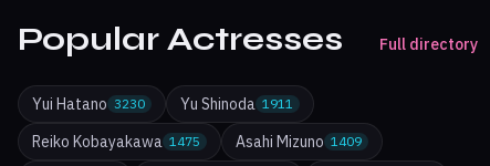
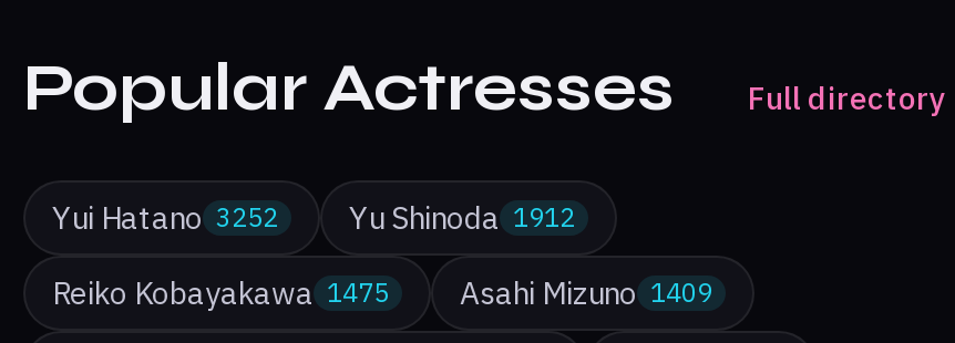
- Yui Hatano 3230
+ Yui Hatano 3252

- Yu Shinoda 1911
+ Yu Shinoda 1912
